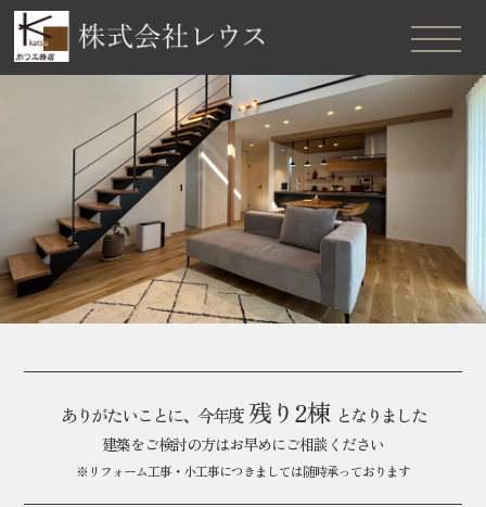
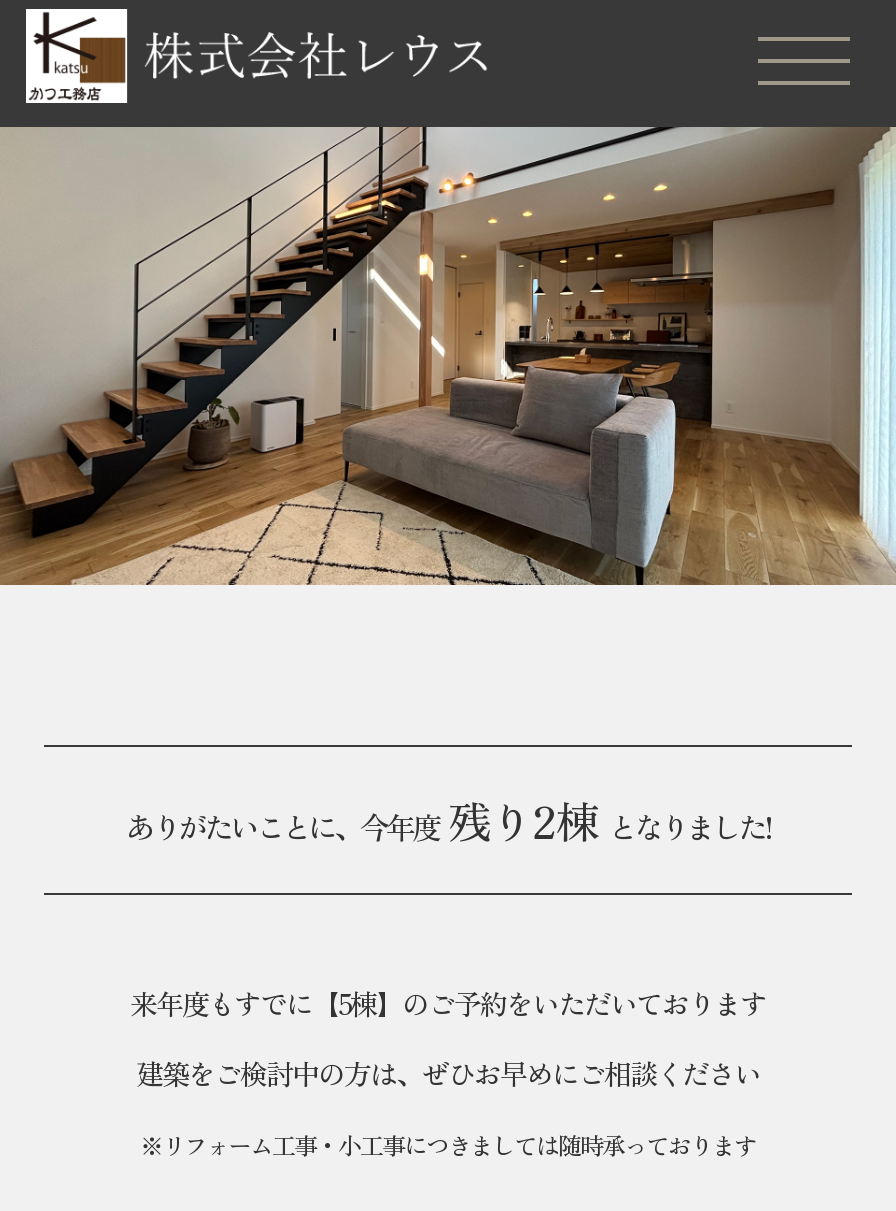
- ありがたいことに、今年度 残り2棟 となりました
- 建築をご検討の方はお早めにご相談ください
+ ありがたいことに、今年度 残り2棟 となりました!
+ 来年度もすでに【5棟】のご予約をいただいております
+ 建築をご検討中の方は、ぜひお早めにご相談ください
